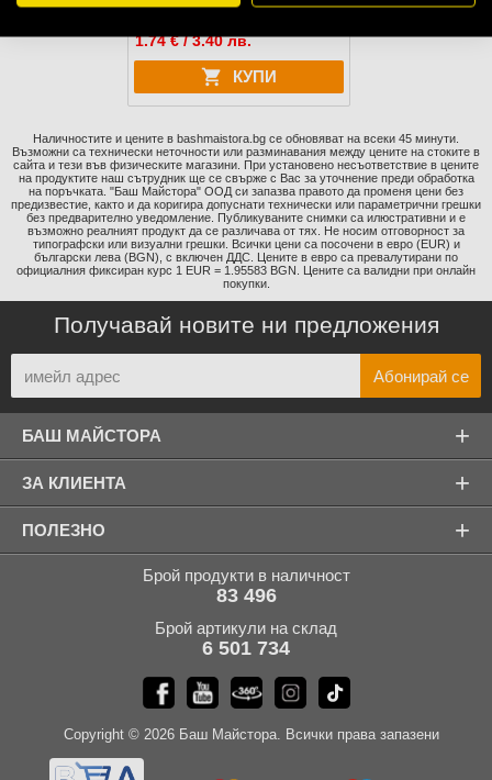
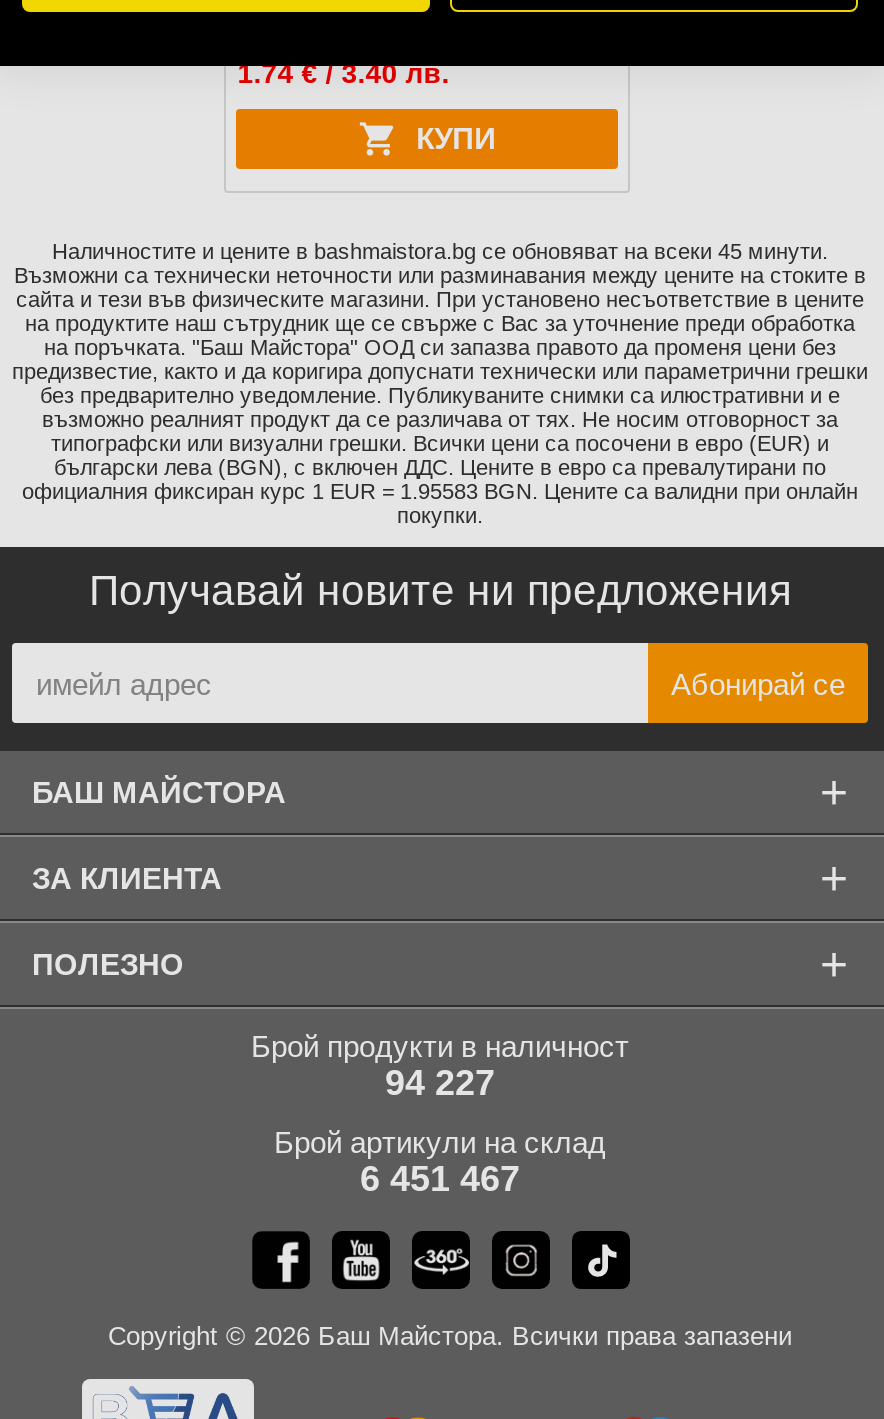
- 83 496
+ 94 227

- 6 501 734
+ 6 451 467
